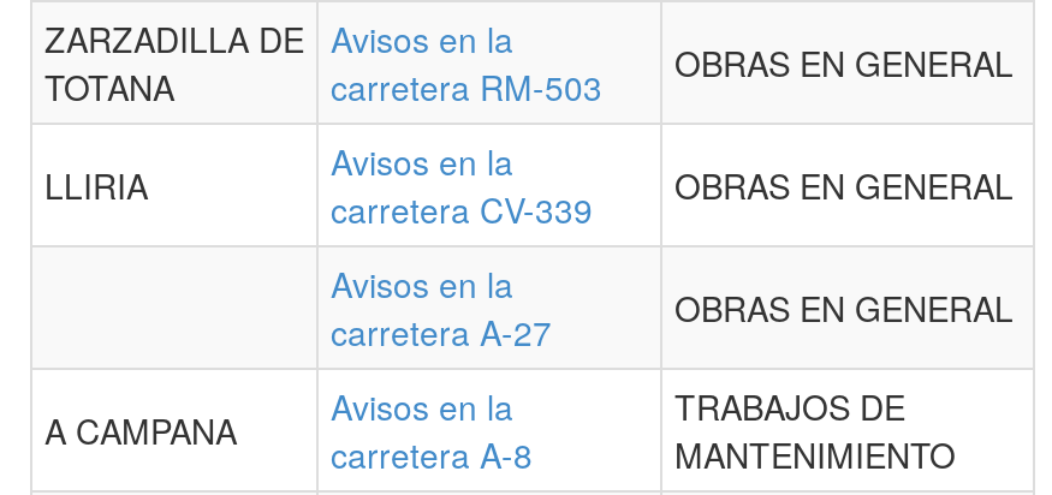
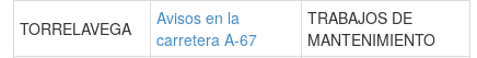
- ZARZADILLA DE
- TOTANA
+ TORRELAVEGA

- carretera RM-503
- OBRAS EN GENERAL
- LLIRIA
- Avisos en la
- carretera CV-339
- OBRAS EN GENERAL
- Avisos en la
- carretera A-27
- OBRAS EN GENERAL
- A CAMPANA
- Avisos en la
- carretera A-8
+ carretera A-67
